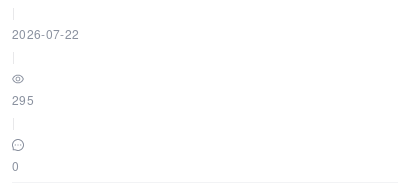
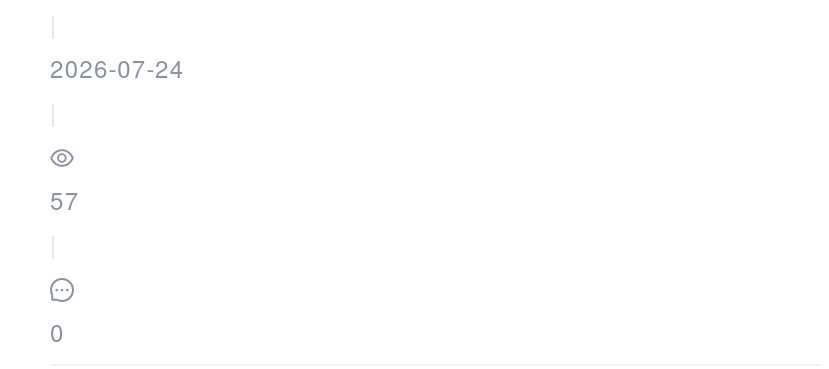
- 2026-07-22
+ 2026-07-24

- 295
+ 57
